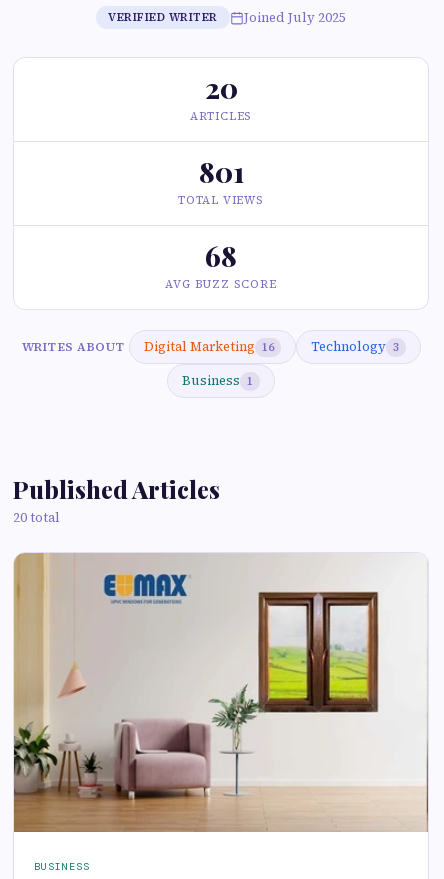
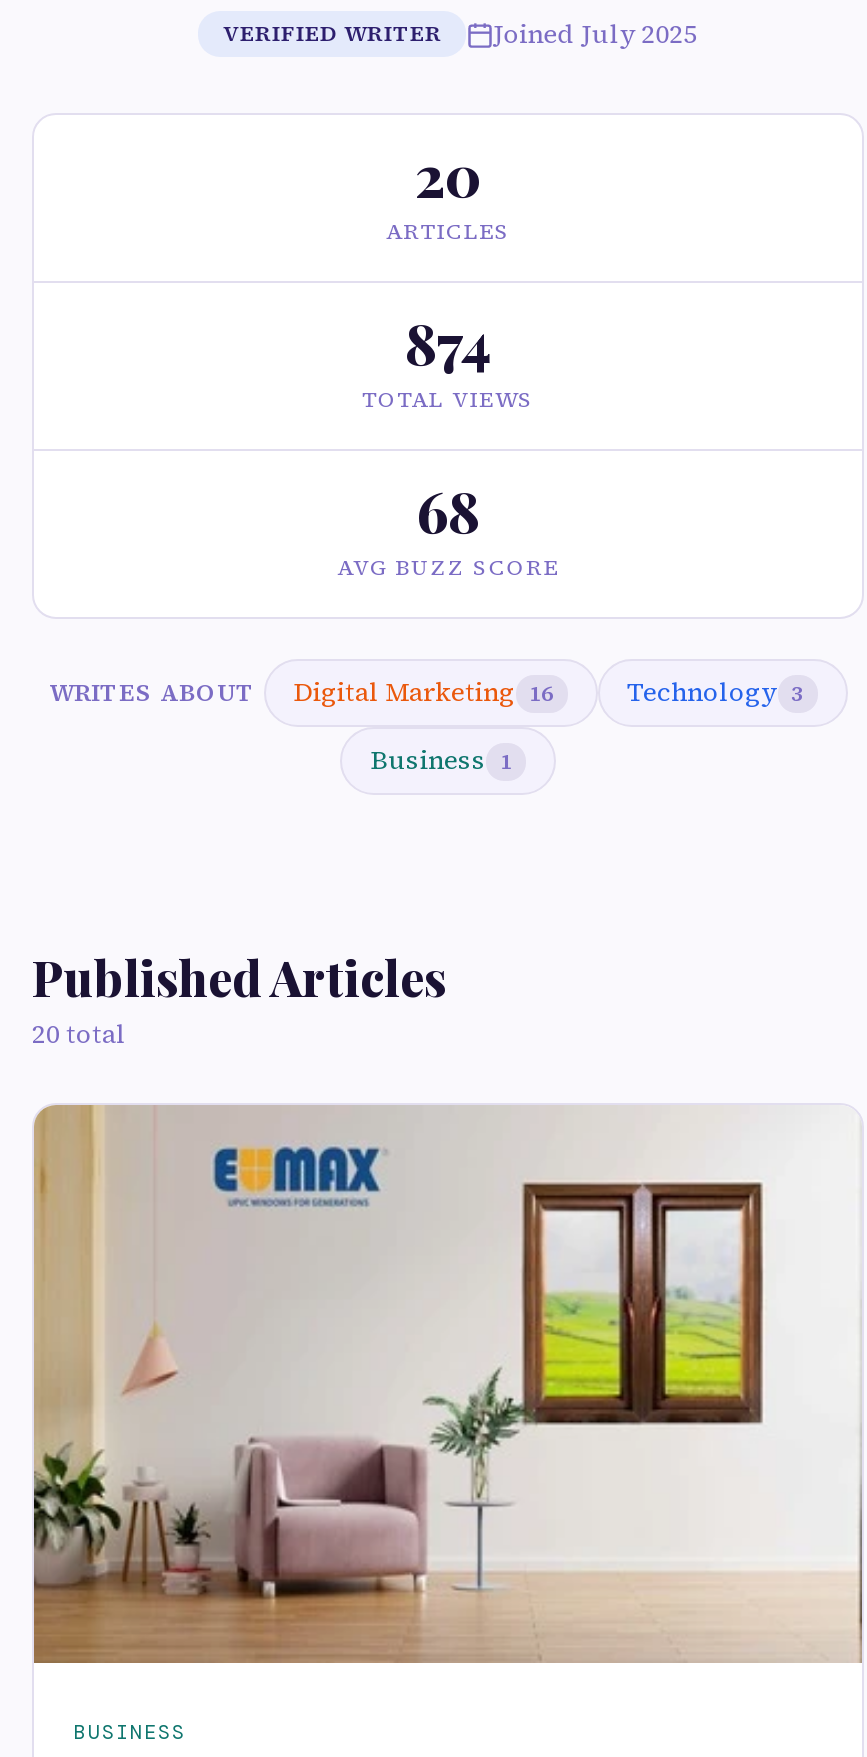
- 801
+ 874
